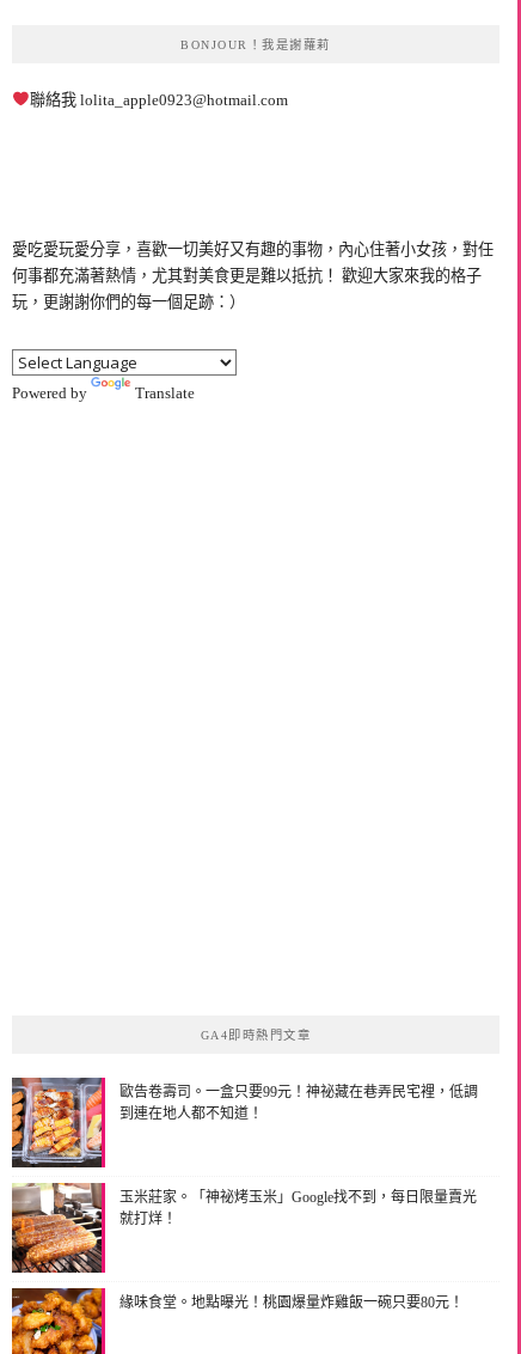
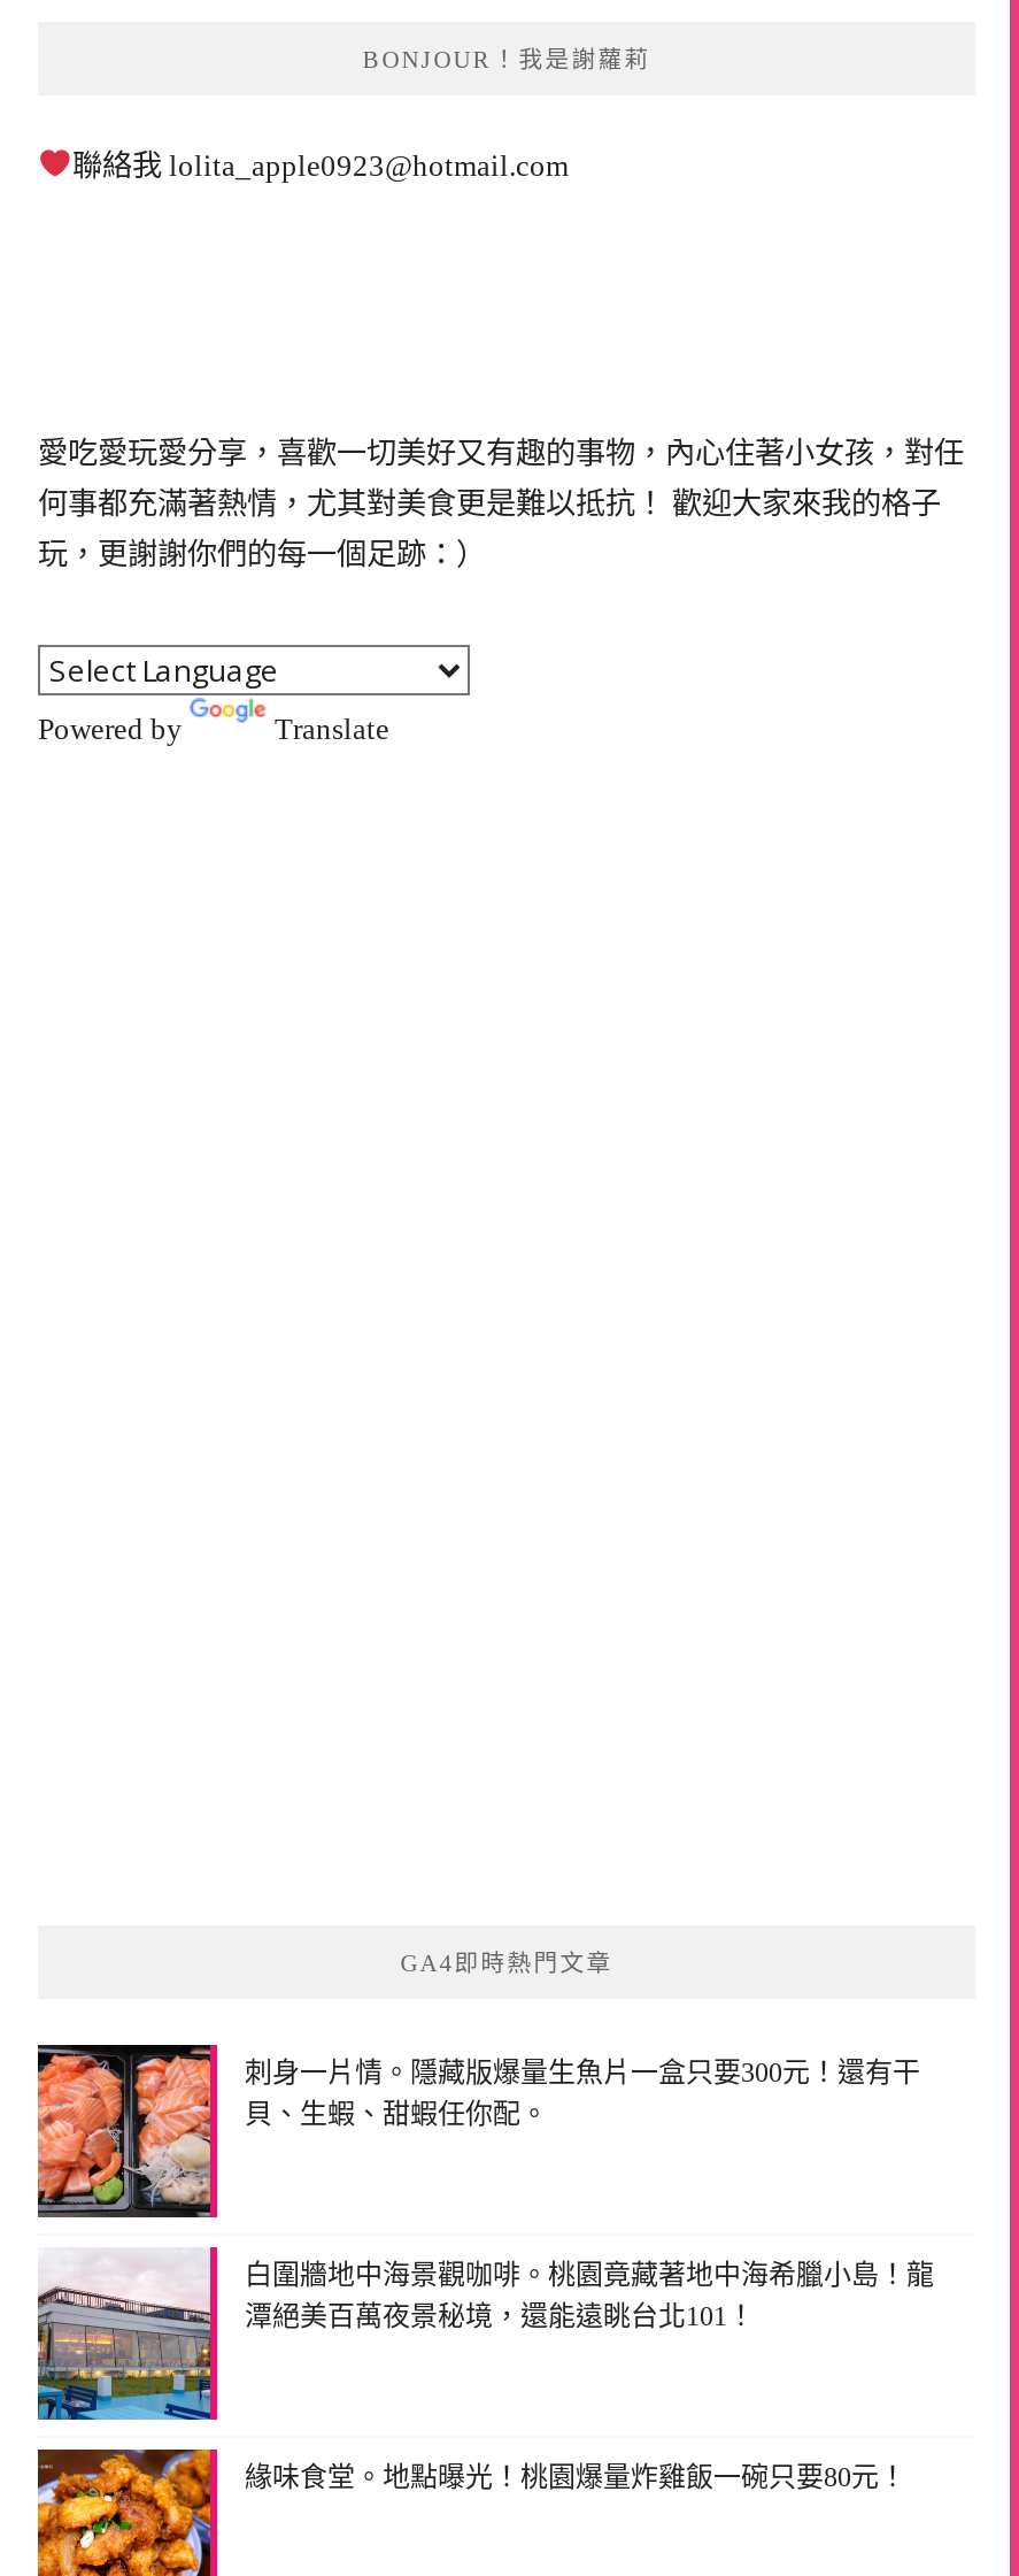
- [image]
- 歐告卷壽司。一盒只要99元！神祕藏在巷弄民宅裡，低調
- 到連在地人都不知道！
+ [image]
+ 刺身一片情。隱藏版爆量生魚片一盒只要300元！還有干
+ 貝、生蝦、甜蝦任你配。

- [image]
- 玉米莊家。「神祕烤玉米」Google找不到，每日限量賣光
- 就打烊！
+ [image]
+ 白圍牆地中海景觀咖啡。桃園竟藏著地中海希臘小島！龍
+ 潭絕美百萬夜景秘境，還能遠眺台北101！
